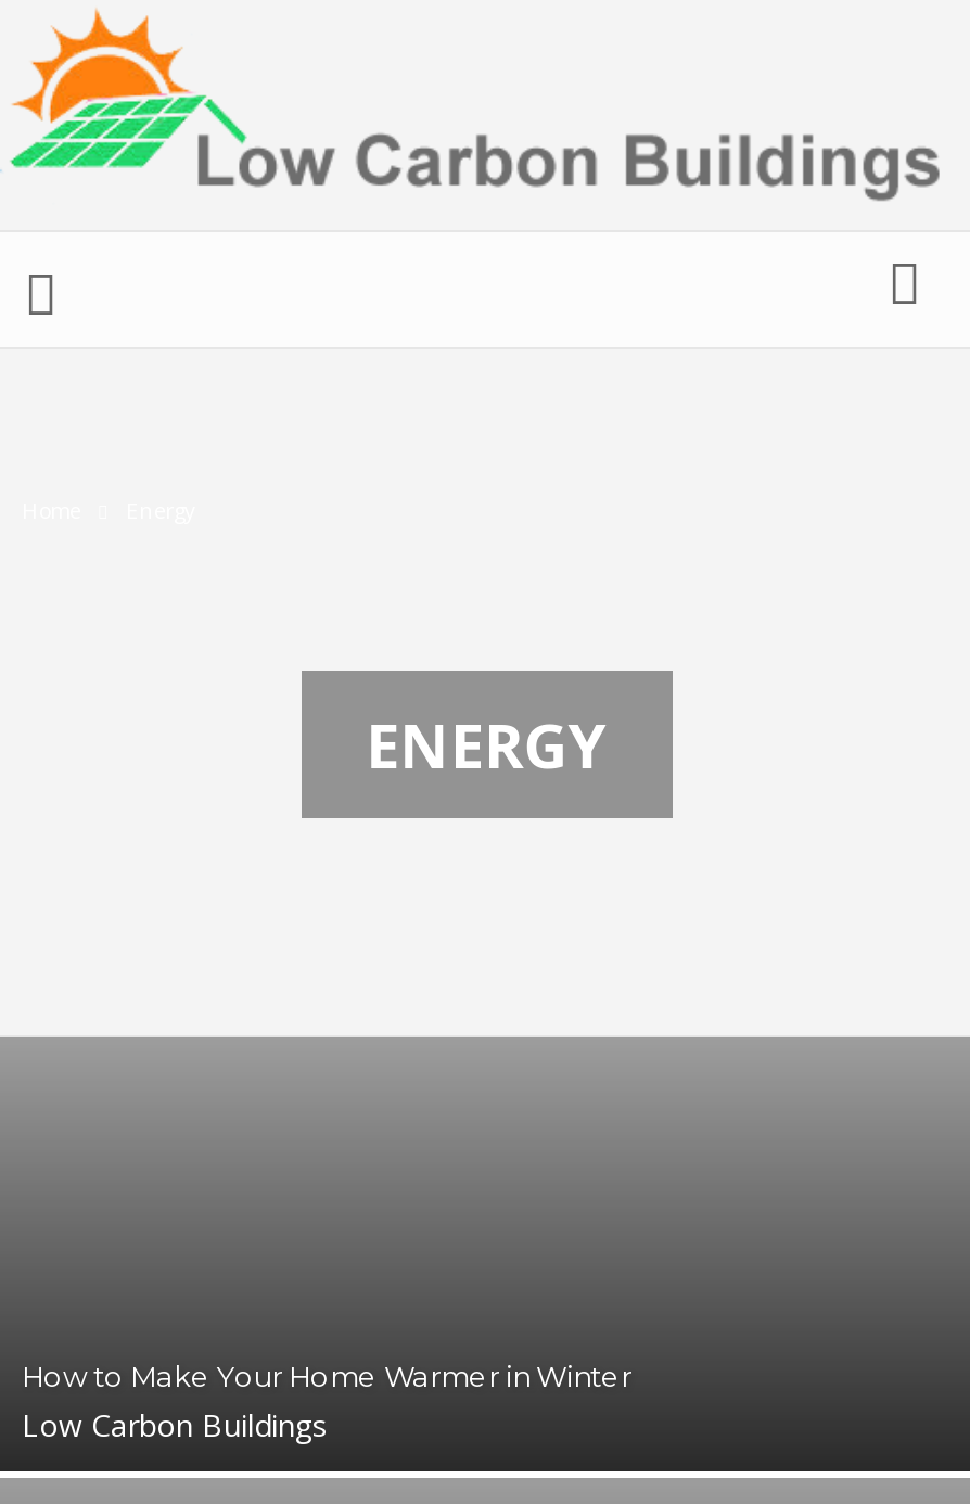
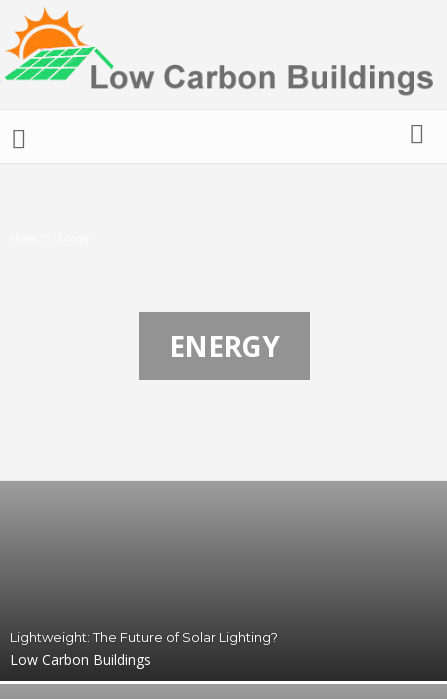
- How to Make Your Home Warmer in Winter
+ Lightweight: The Future of Solar Lighting?
